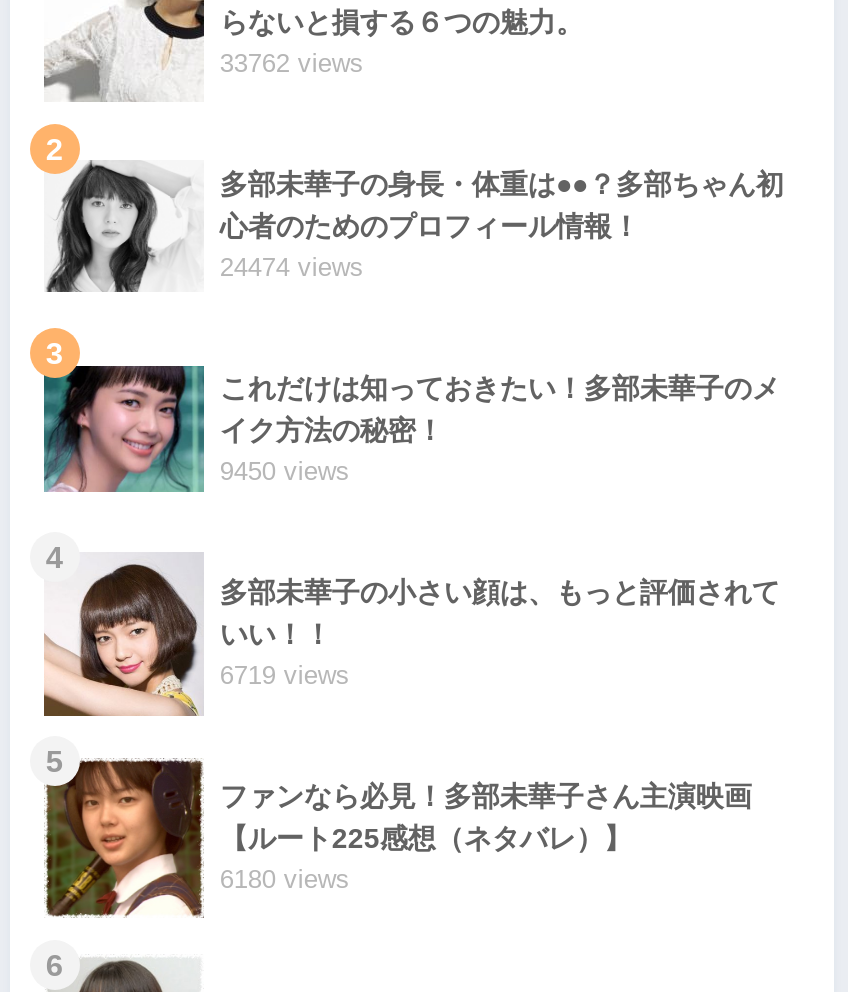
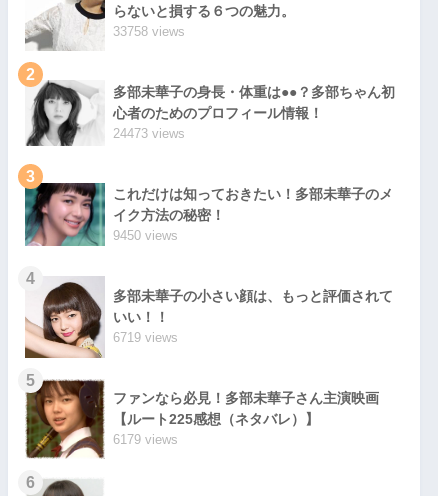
- 33762 views
+ 33758 views

- 24474 views
+ 24473 views

- 6180 views
+ 6179 views
